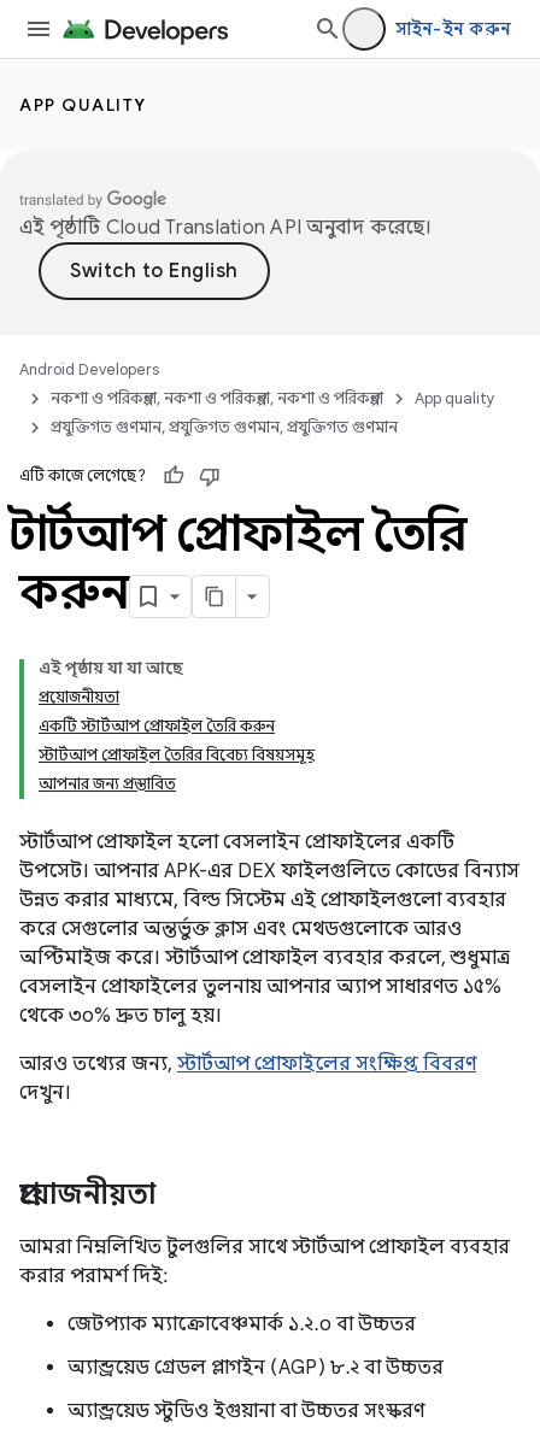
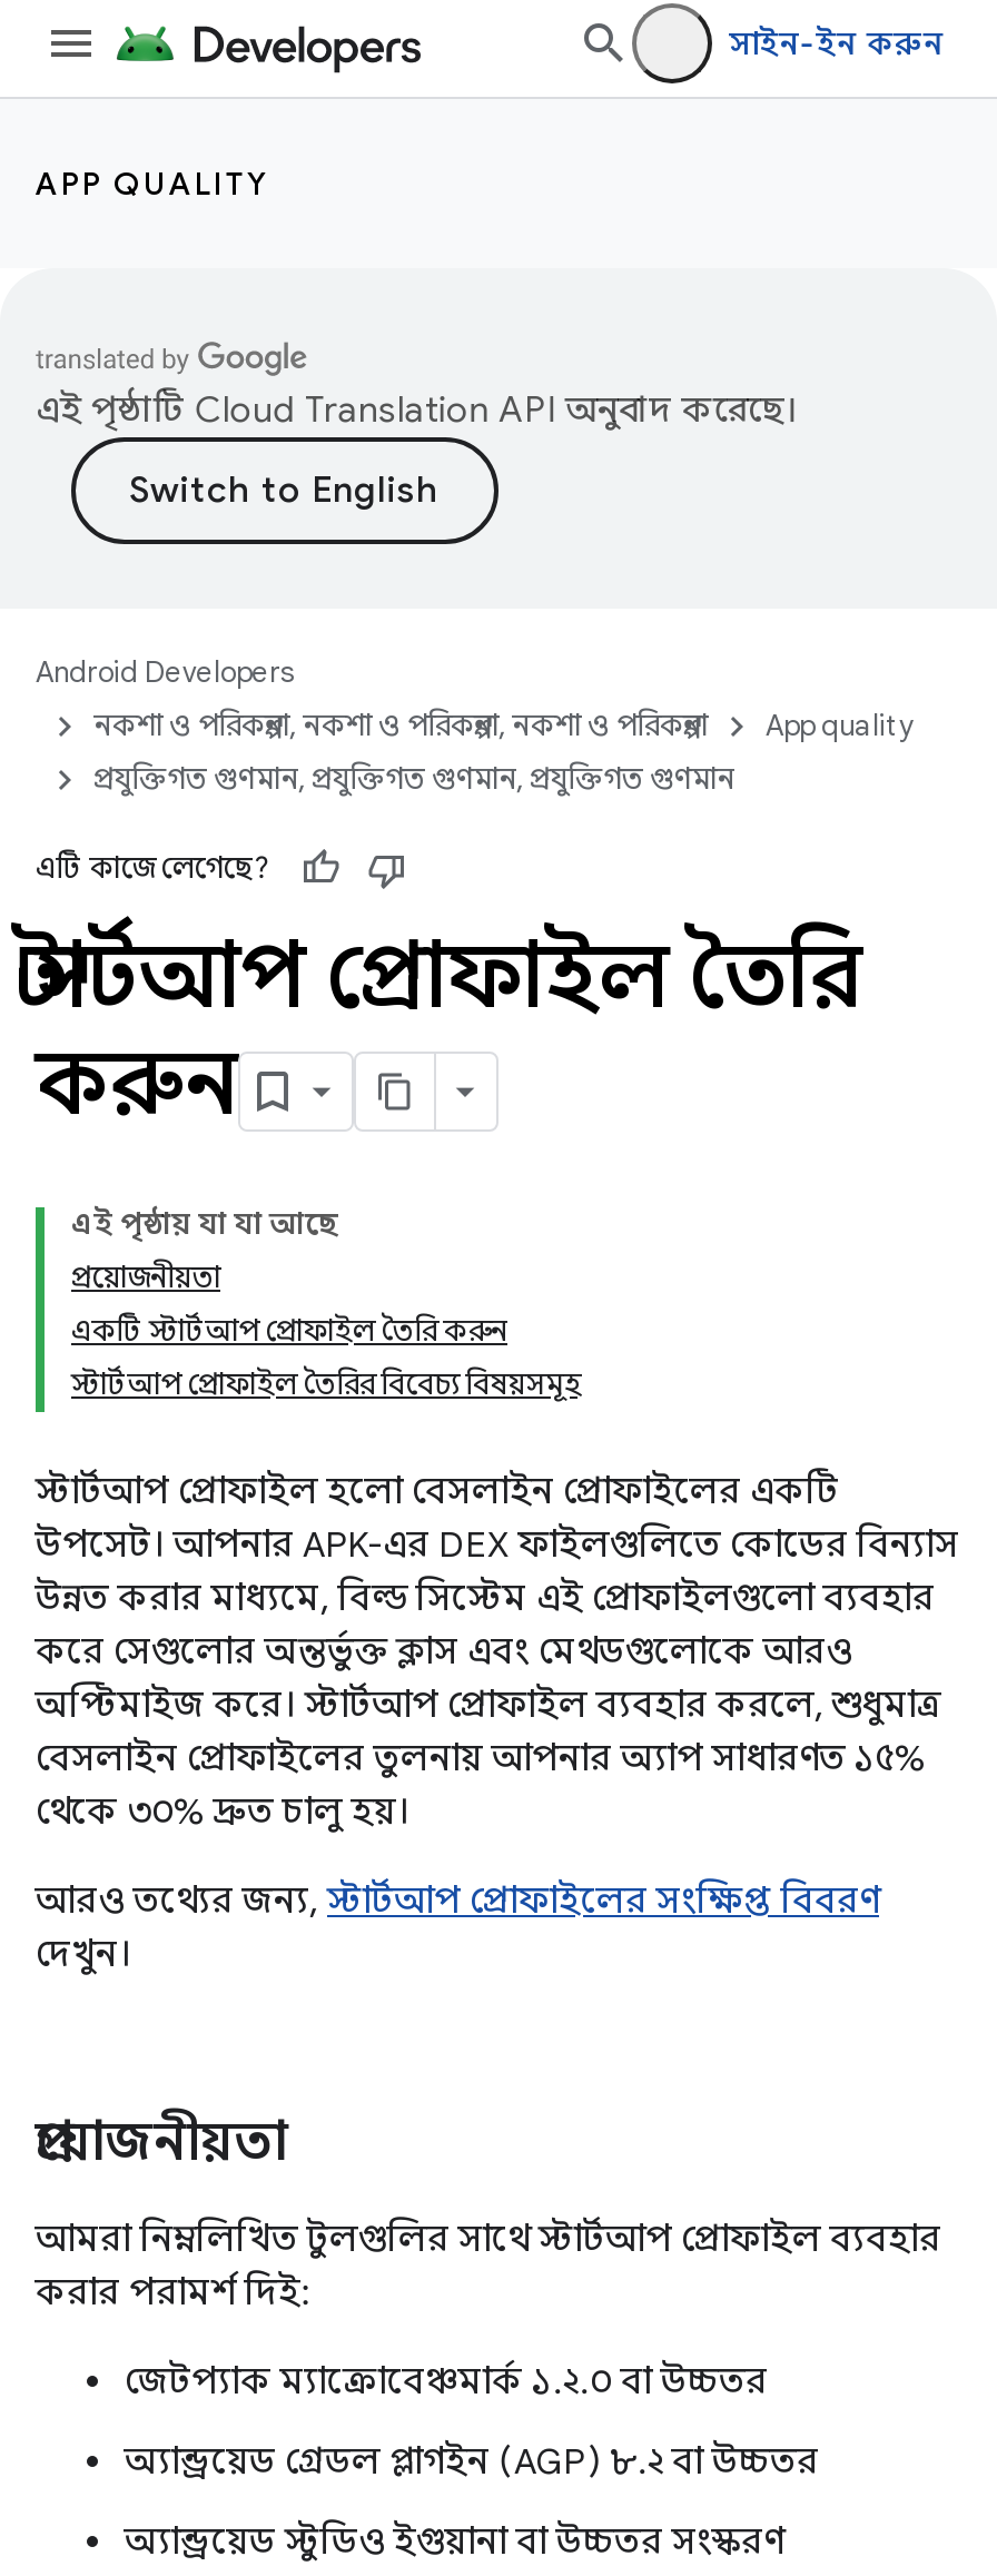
- আপনার জন্য প্রস্তাবিত
